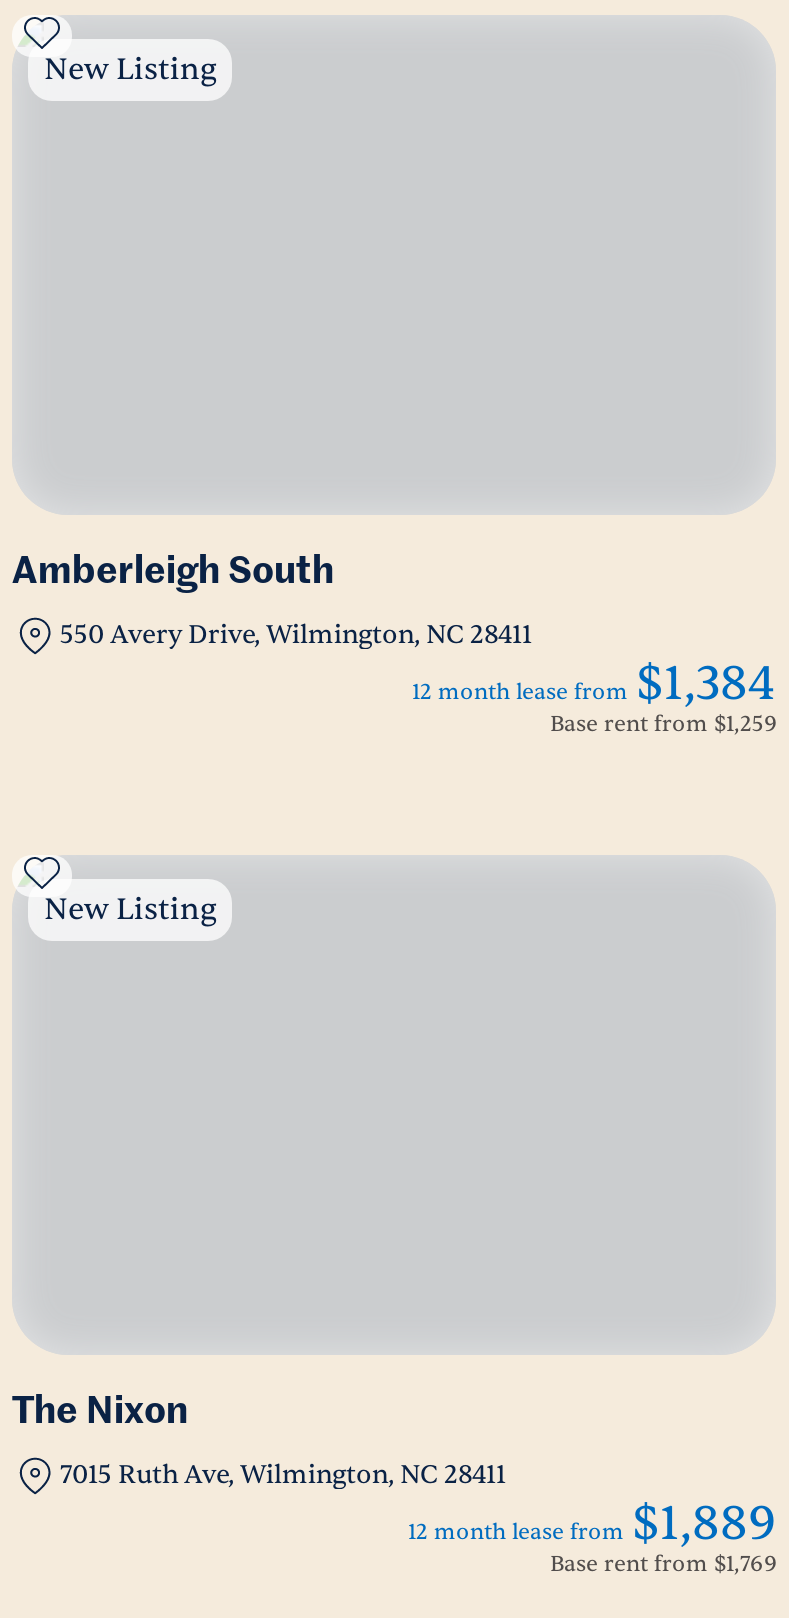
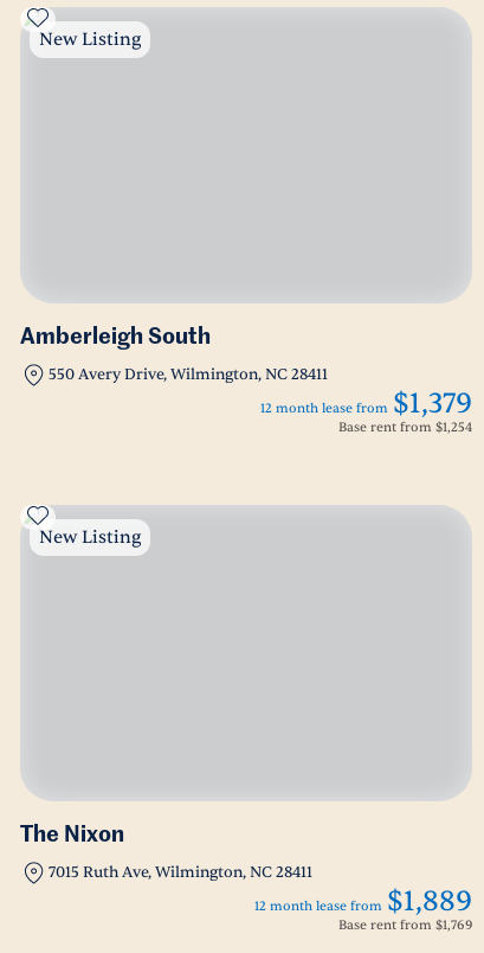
- 12 month lease from $1,384
+ 12 month lease from $1,379

- Base rent from $1,259
+ Base rent from $1,254
